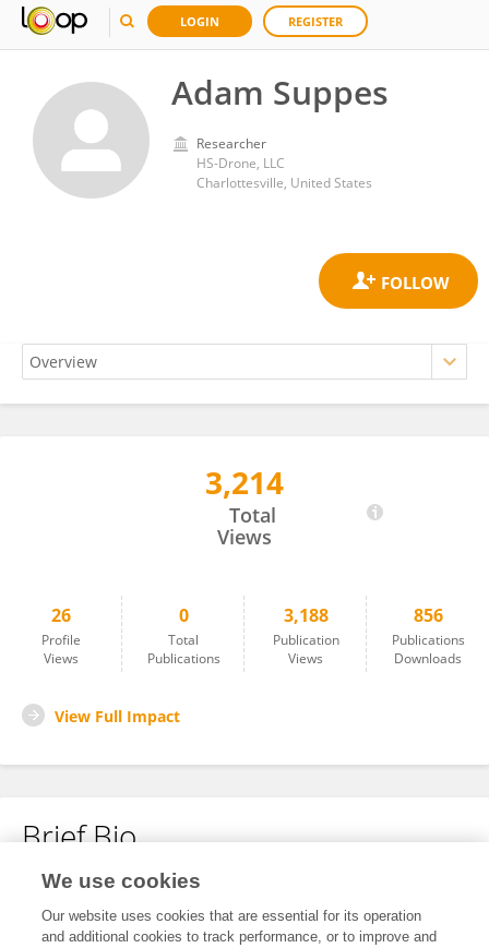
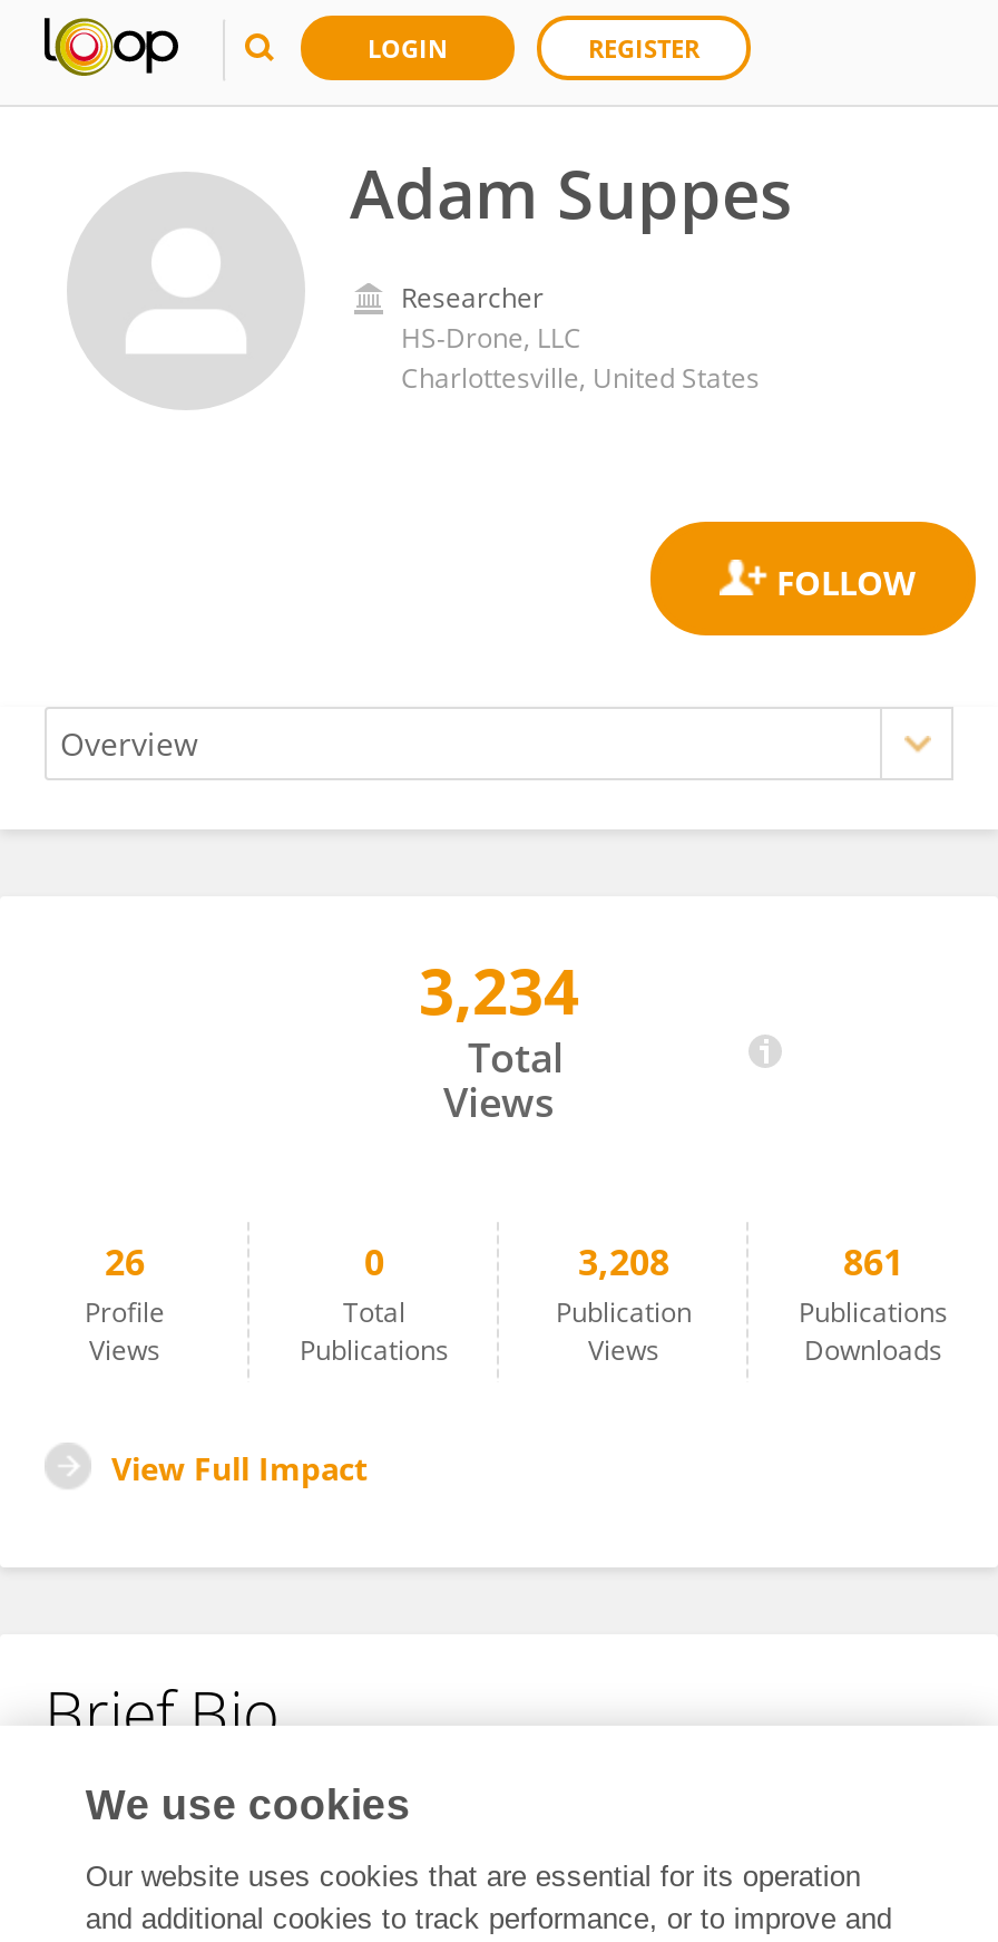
- 3,214
+ 3,234

- 3,188
+ 3,208

- 856
+ 861
